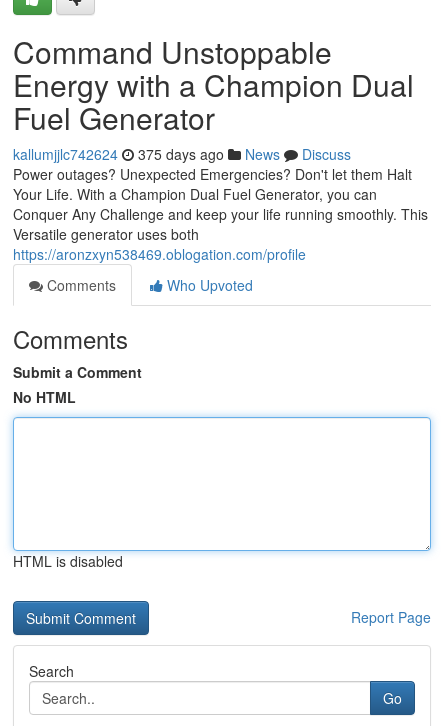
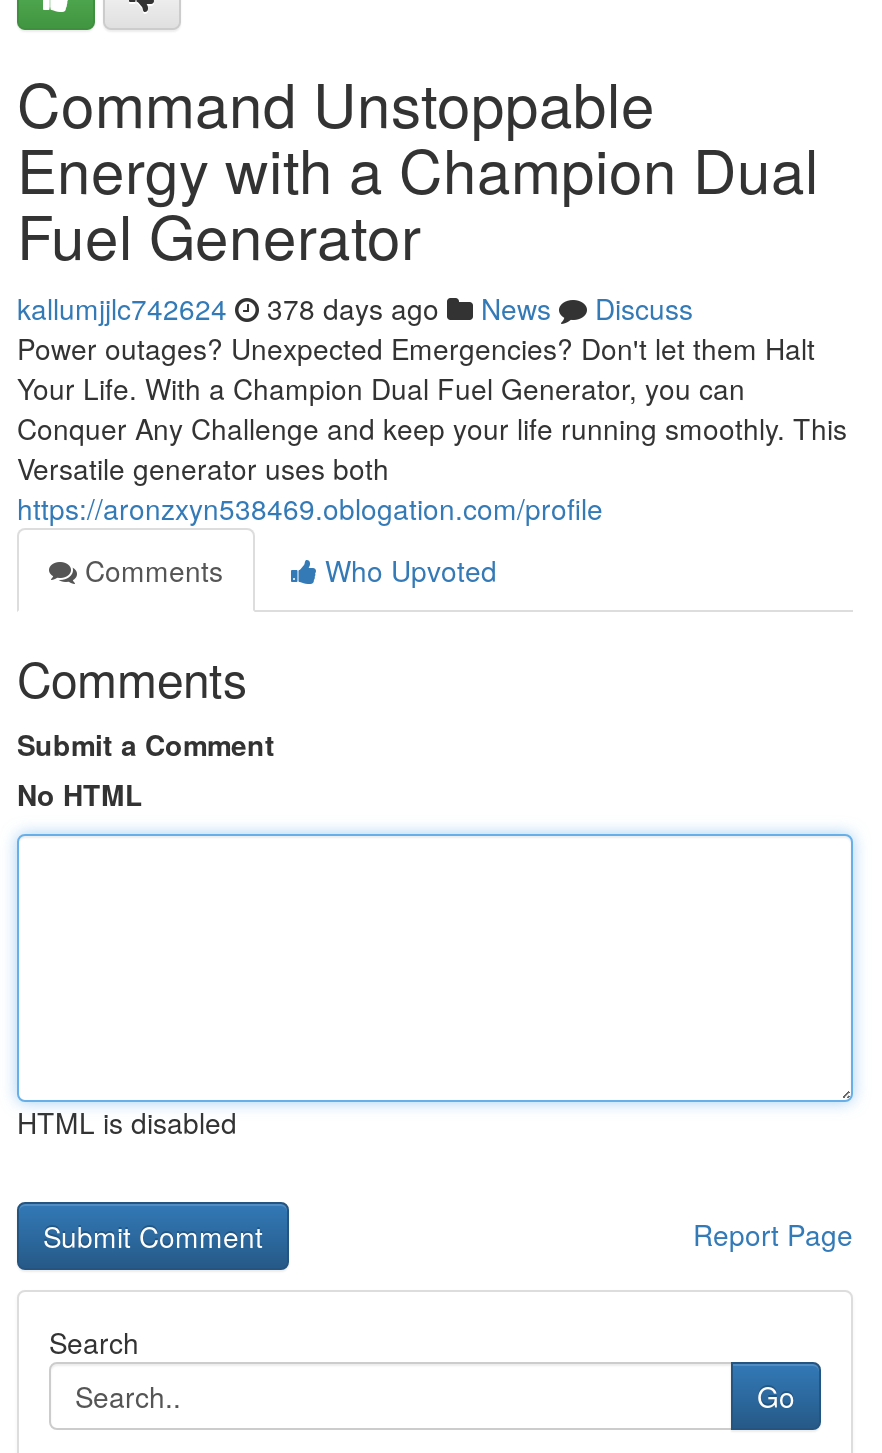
- kallumjjlc742624 375 days ago News Discuss
+ kallumjjlc742624 378 days ago News Discuss
